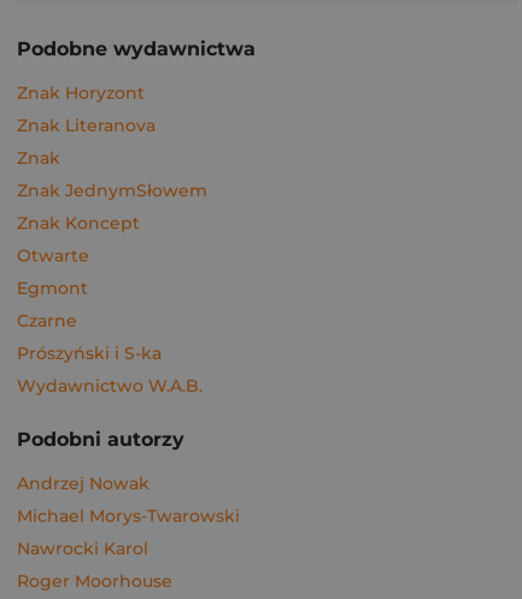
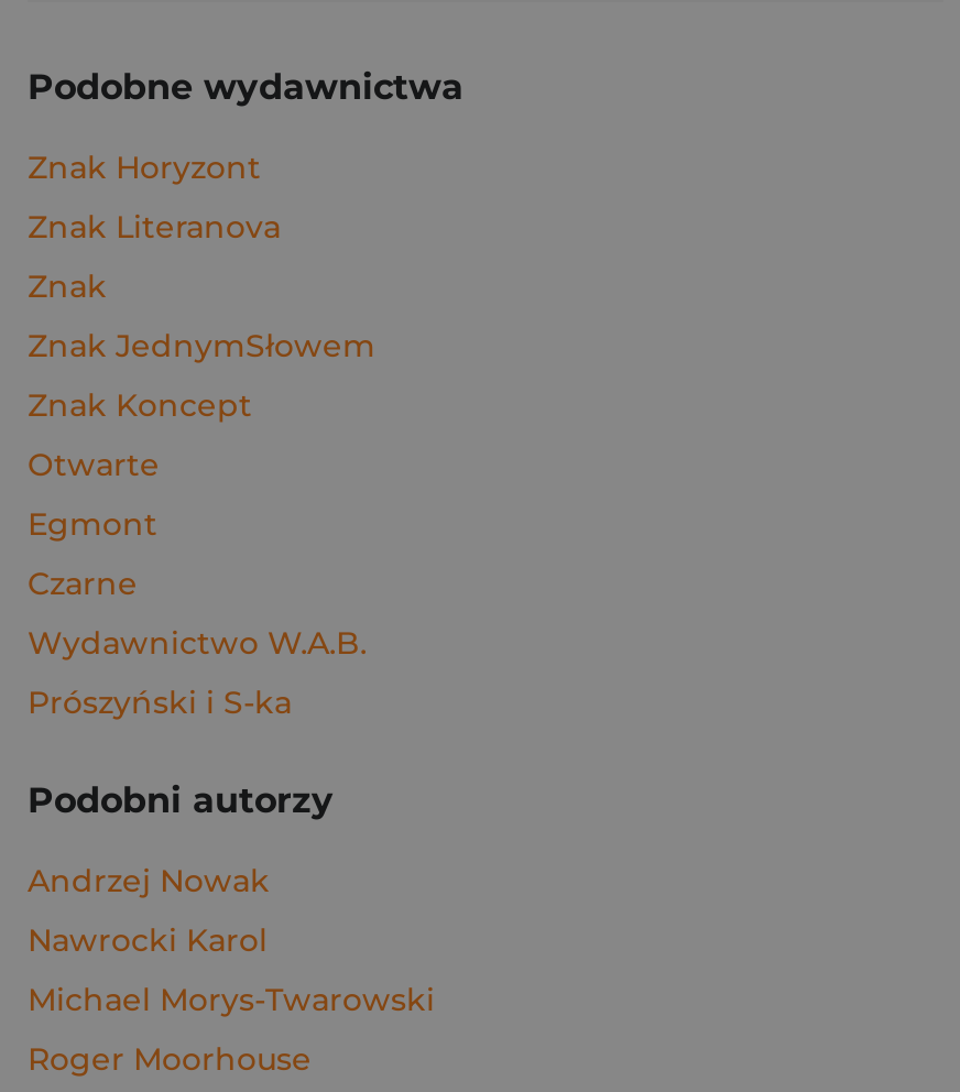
moved down: Prószyński i S-ka

moved up: Wydawnictwo W.A.B.

moved down: Michael Morys-Twarowski

moved up: Nawrocki Karol
